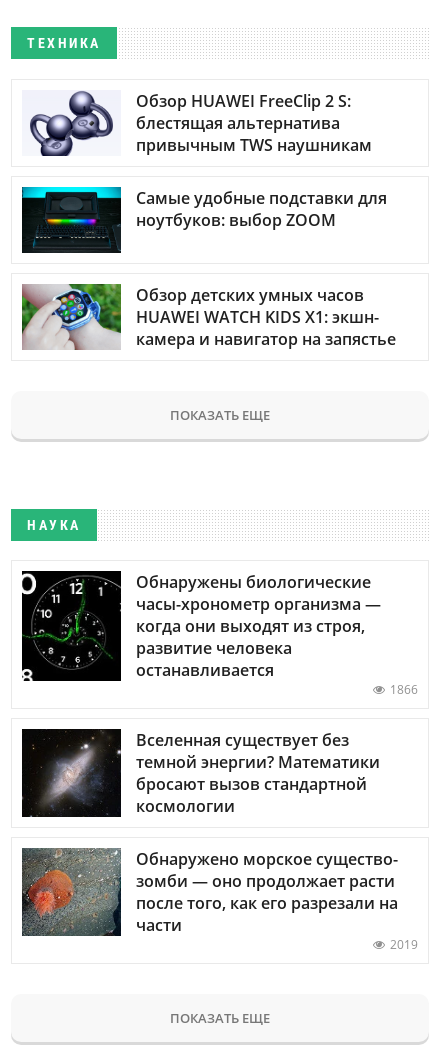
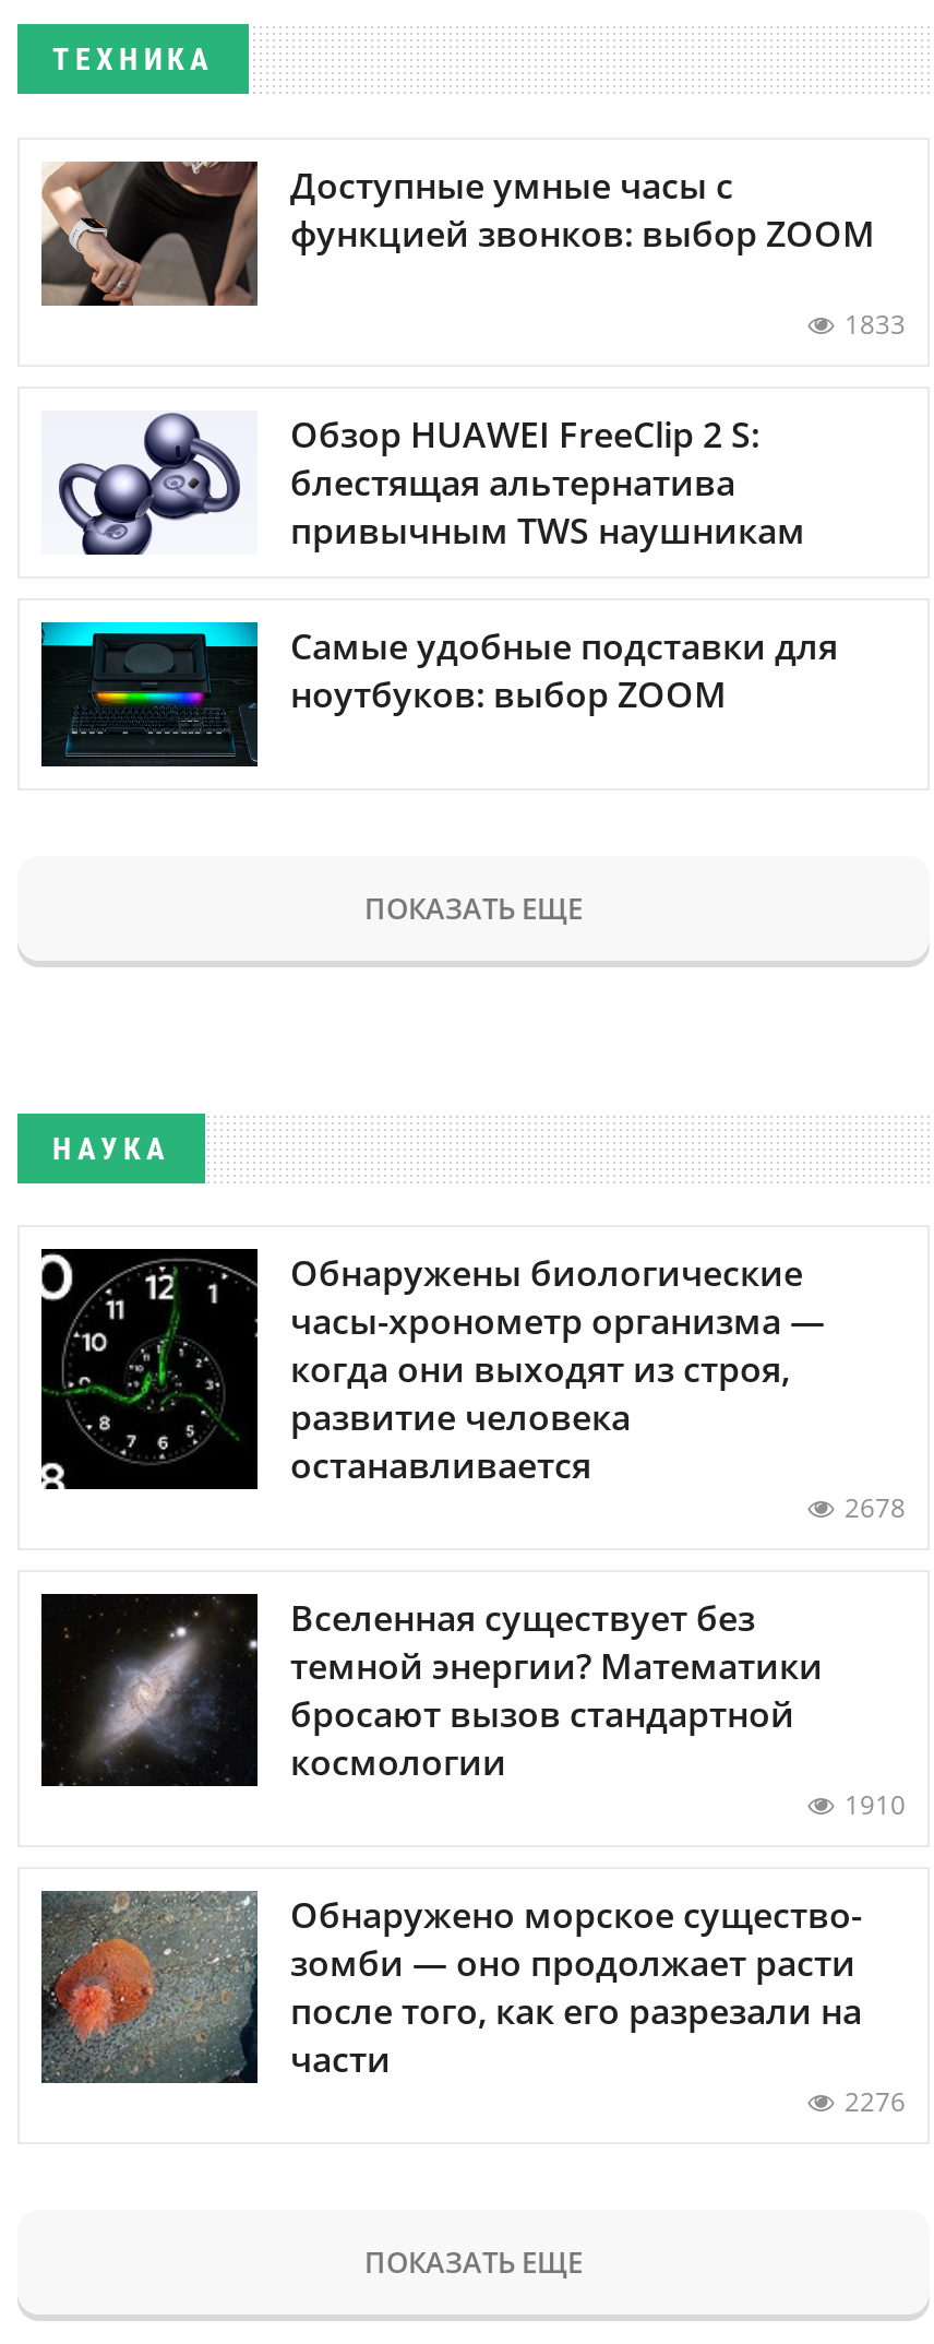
+ [image]
+ Доступные умные часы с
+ функцией звонков: выбор ZOOM
+ 1833

moved down: [image] | Обзор HUAWEI FreeClip 2 S: | блестящая альтернатива | привычным TWS наушникам | Самые удобные подставки для | ноутбуков: выбор ZOOM

- [image]
- Обзор детских умных часов
- HUAWEI WATCH KIDS X1: экшн-
- камера и навигатор на запястье

- 1866
+ 2678

+ 1910

- 2019
+ 2276
